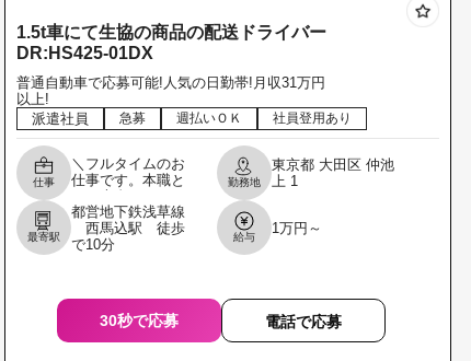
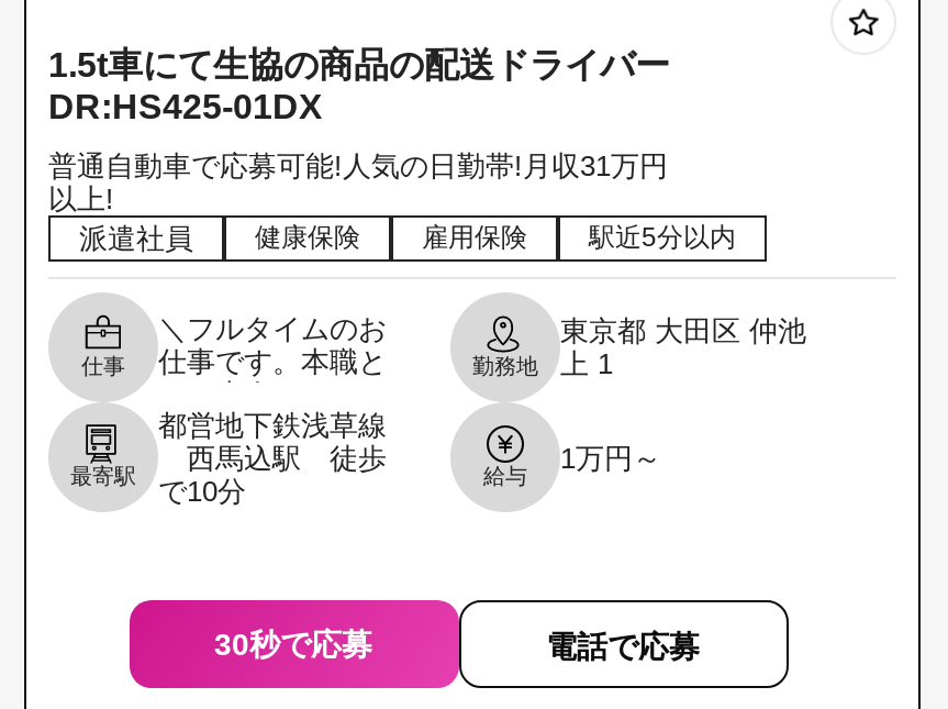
- 急募
- 週払いＯＫ
- 社員登用あり
+ 健康保険
+ 雇用保険
+ 駅近5分以内
